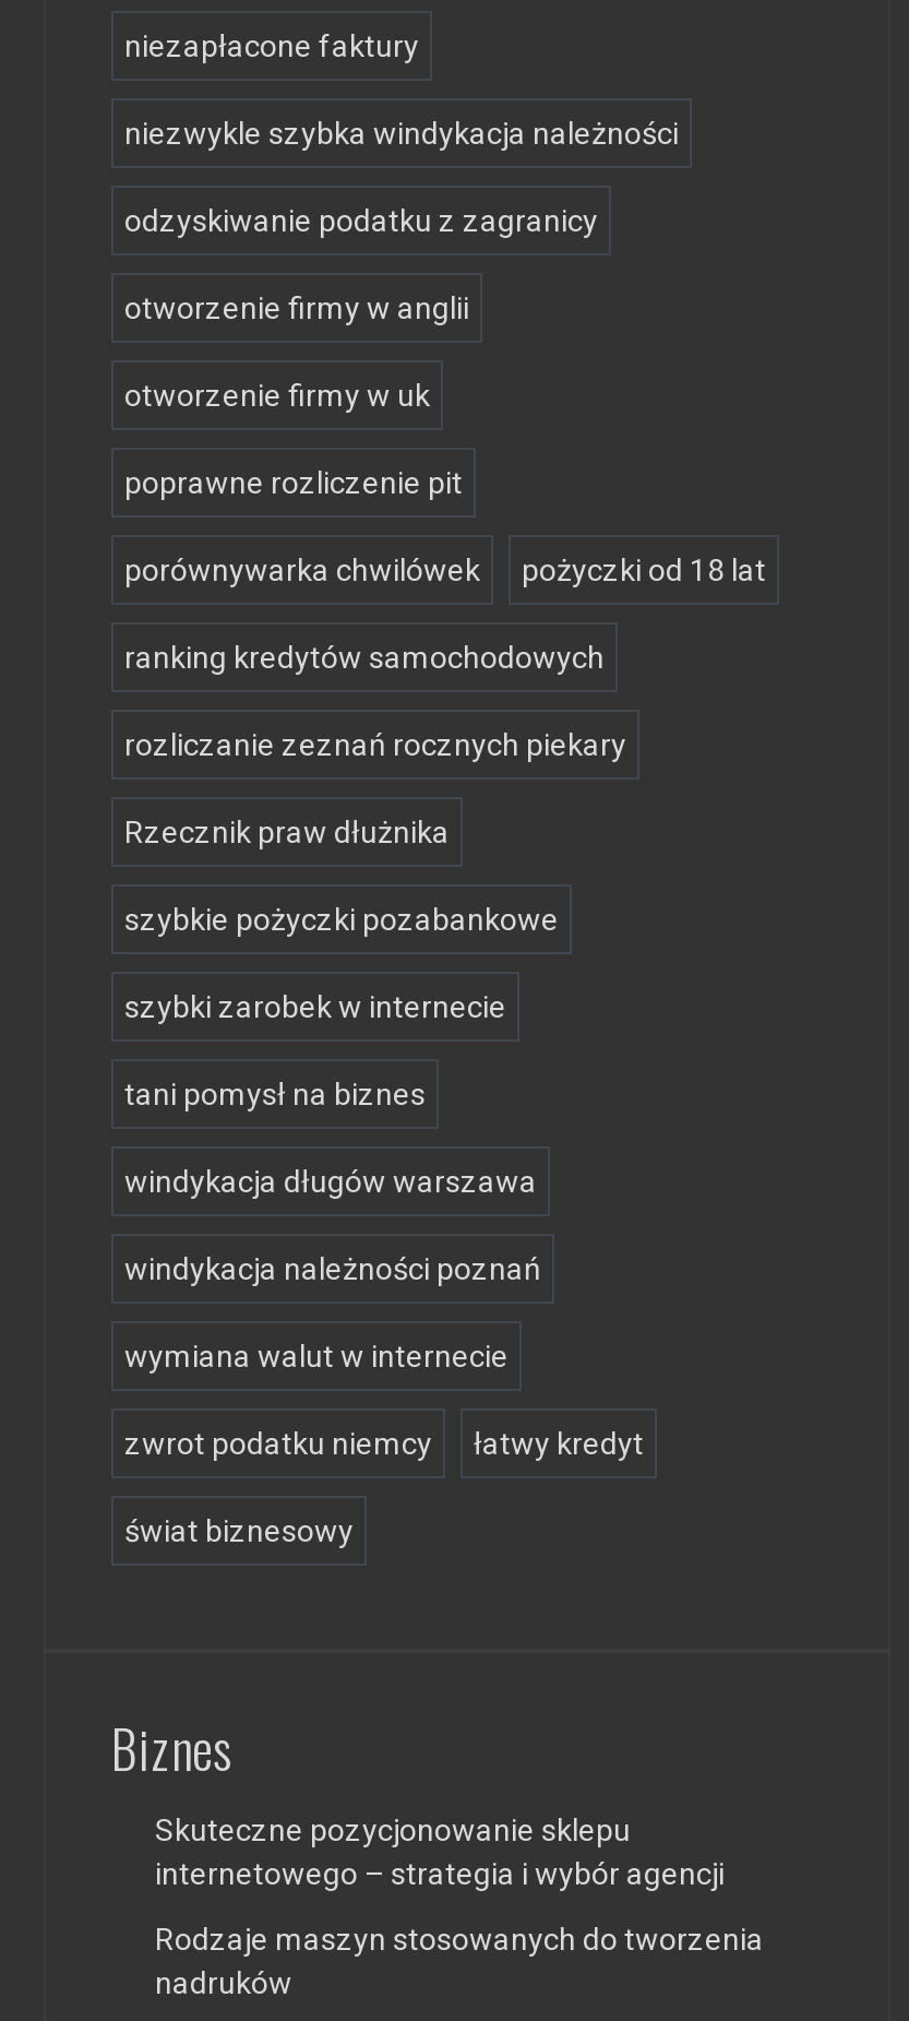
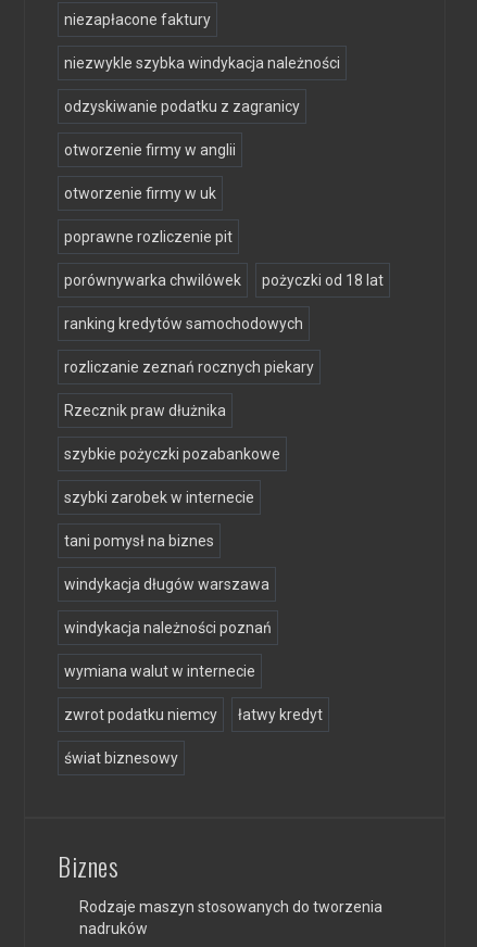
- Skuteczne pozycjonowanie sklepu
- internetowego – strategia i wybór agencji
